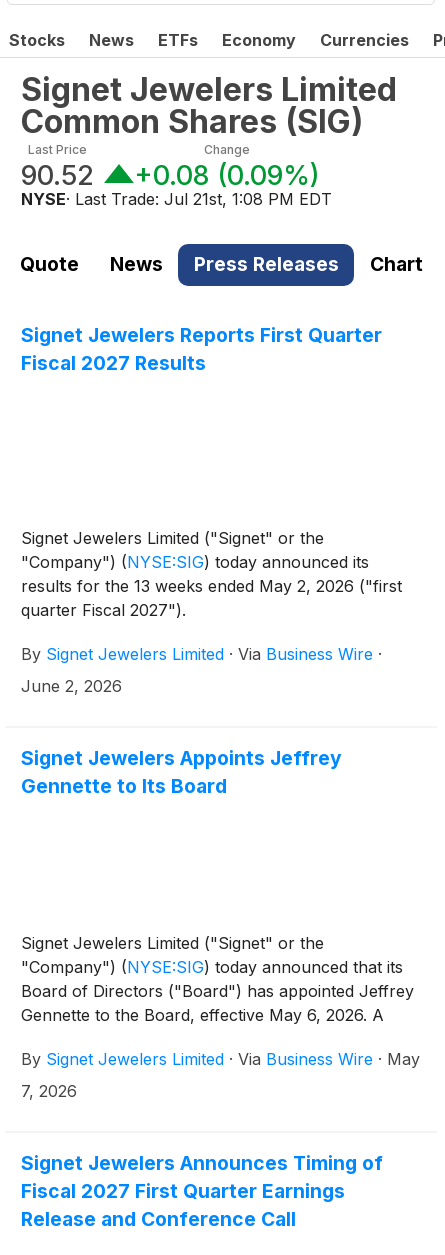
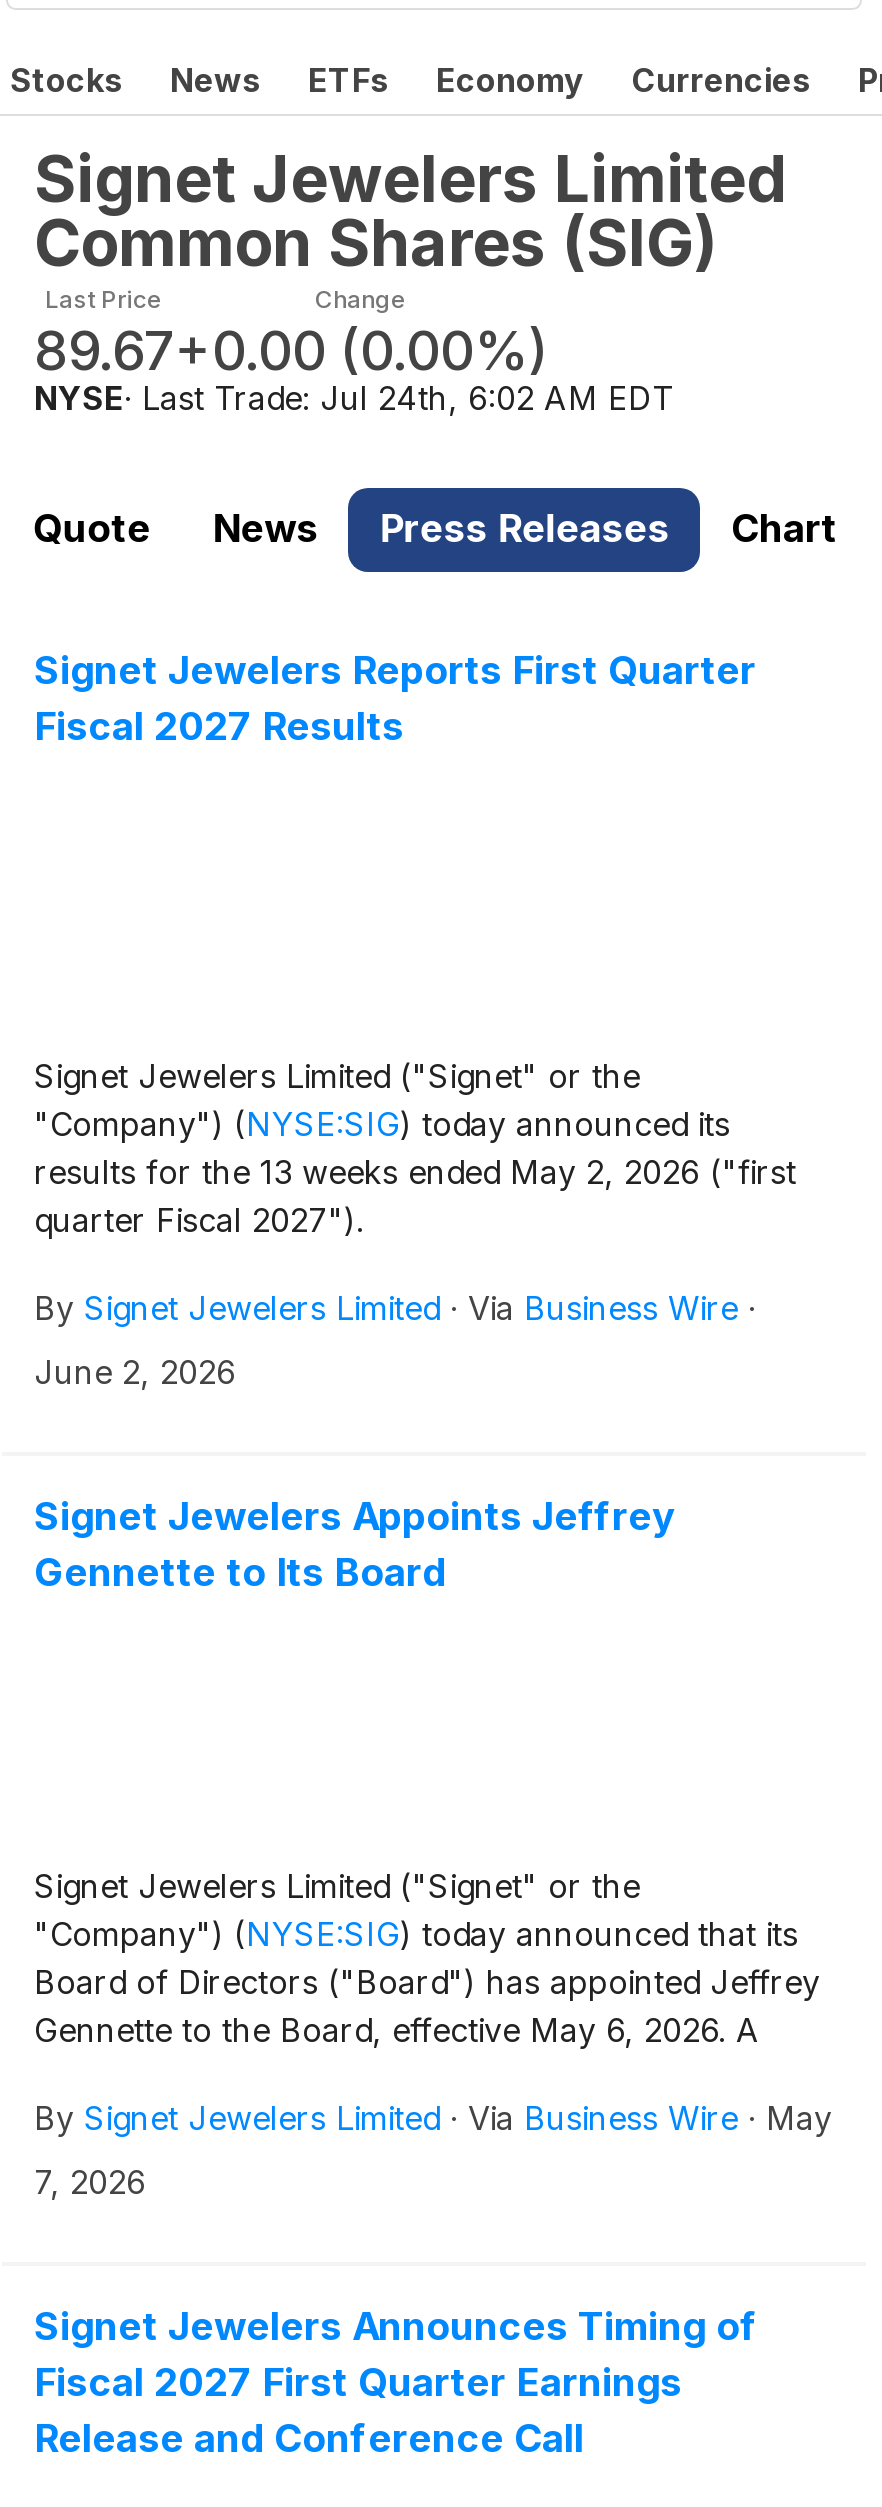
- 90.52
+ 89.67

- +0.08 (0.09%)
+ +0.00 (0.00%)

- NYSE · Last Trade: Jul 21st, 1:08 PM EDT
+ NYSE · Last Trade: Jul 24th, 6:02 AM EDT
